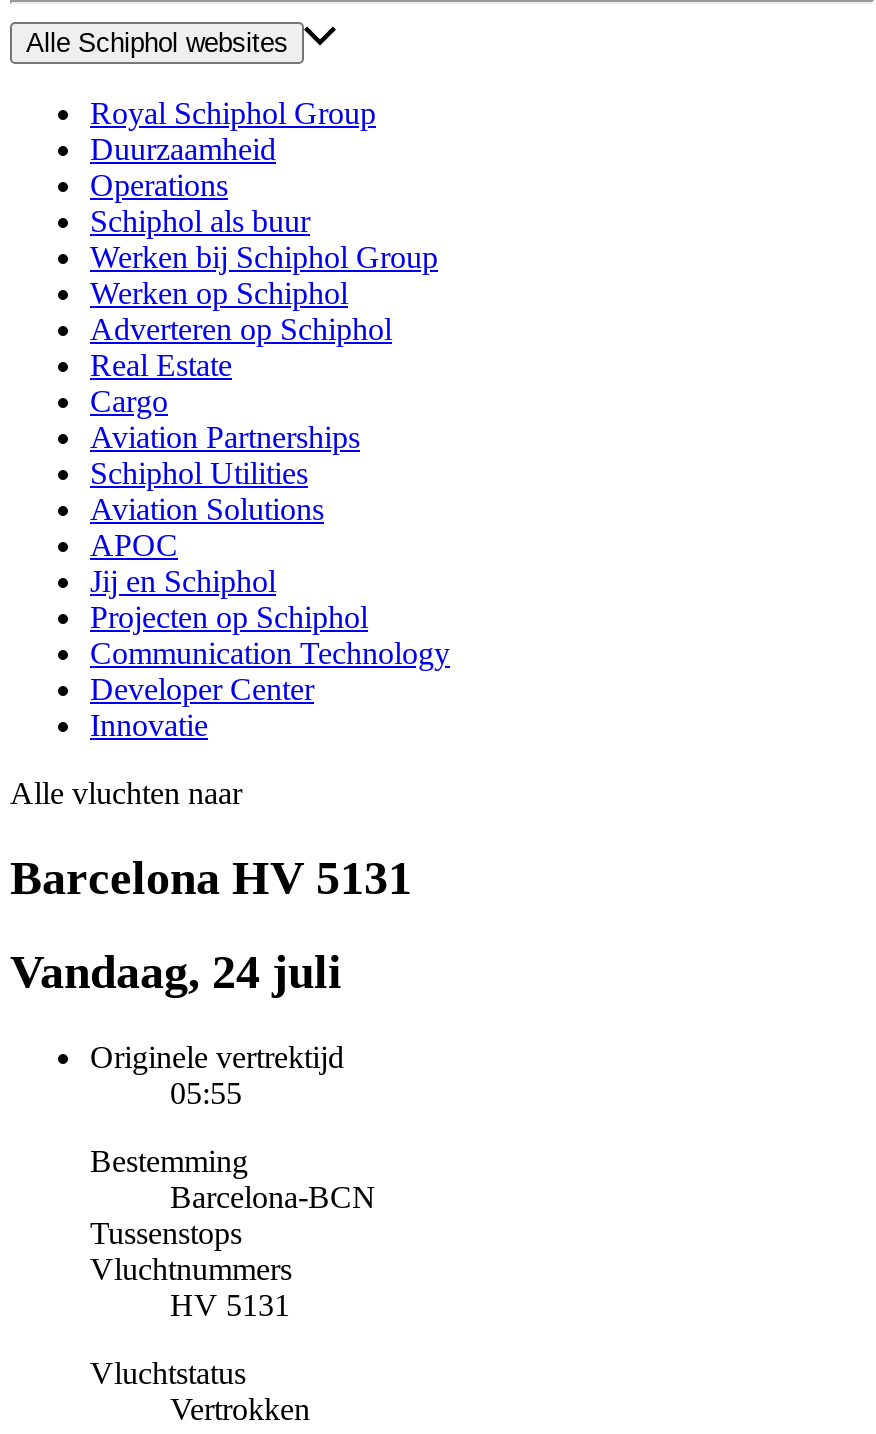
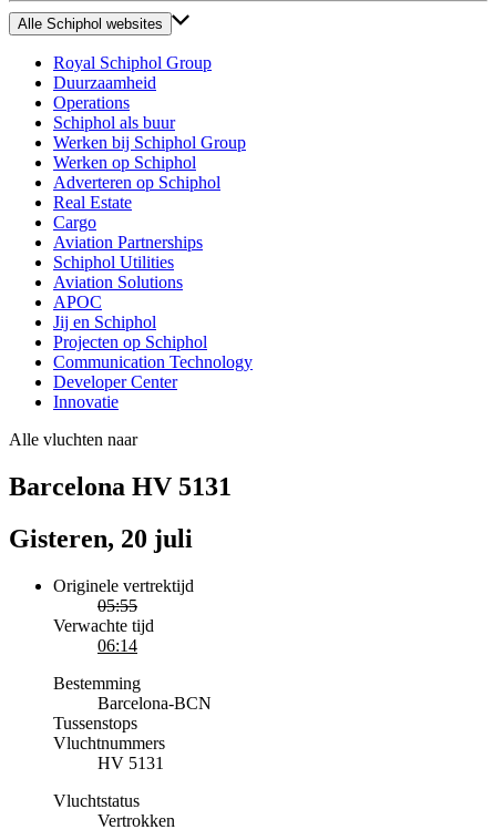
- Vandaag, 24 juli
+ Gisteren, 20 juli

+ Verwachte tijd
+ 06:14
